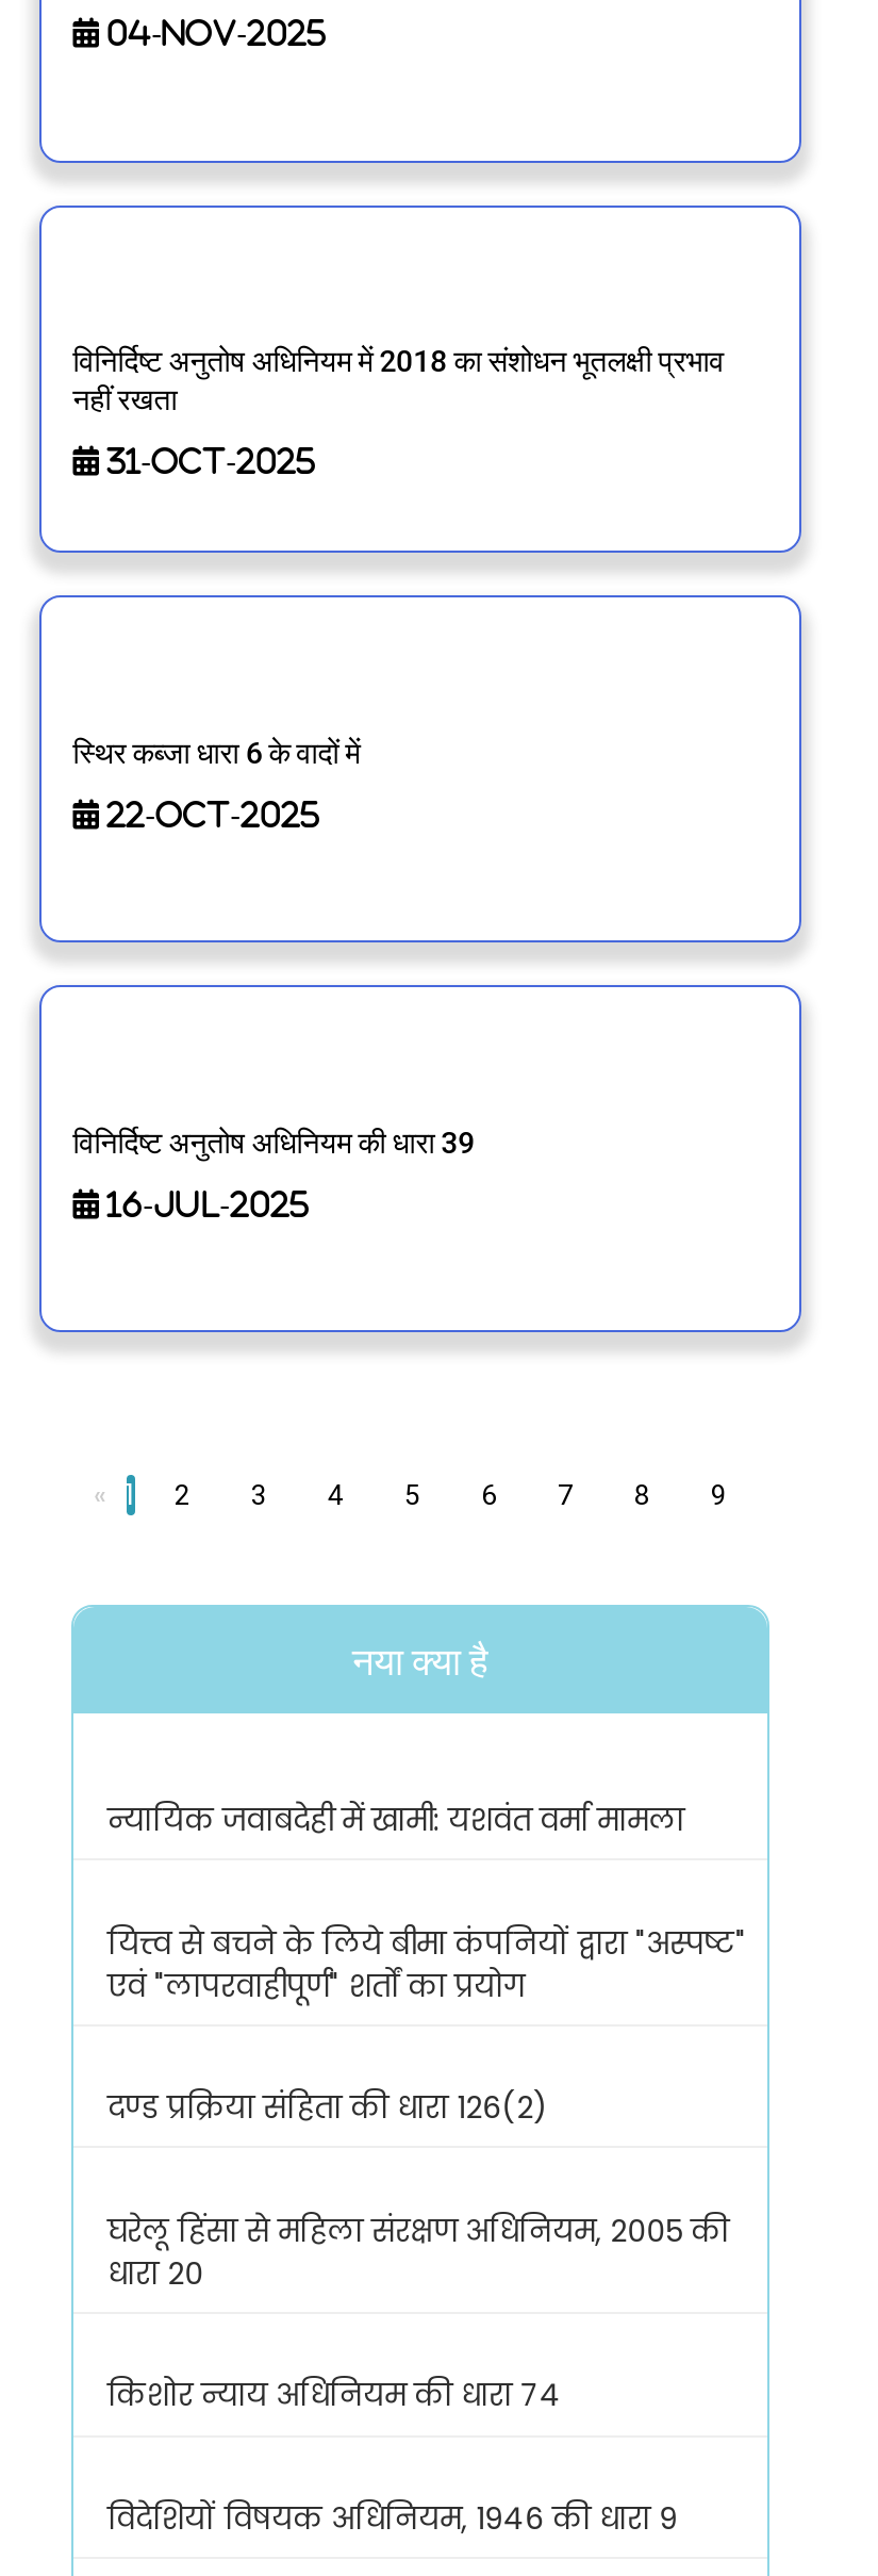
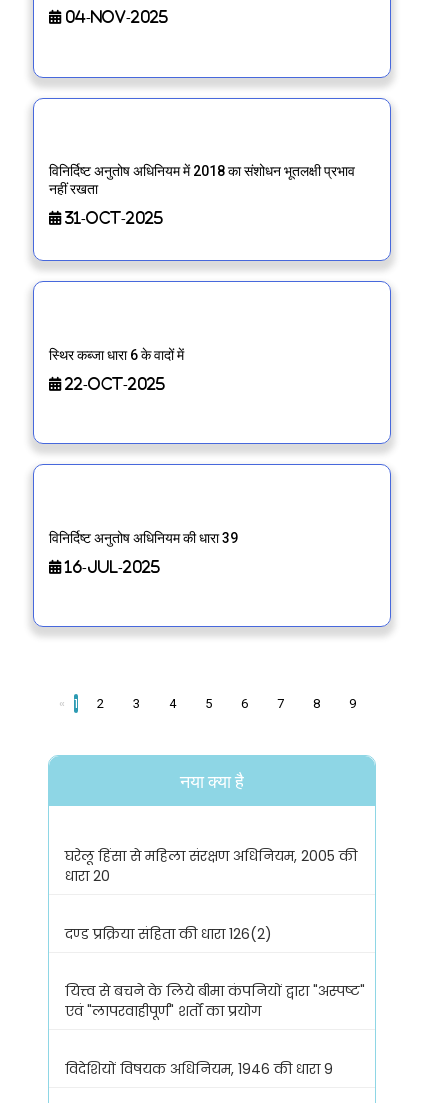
- न्यायिक जवाबदेही में खामी: यशवंत वर्मा मामला

moved down: दण्ड प्रक्रिया संहिता की धारा 126(2) | यित्त्व से बचने के लिये बीमा कंपनियों द्वारा "अस्पष्ट" | एवं "लापरवाहीपूर्ण" शर्तों का प्रयोग

moved up: घरेलू हिंसा से महिला संरक्षण अधिनियम, 2005 की | धारा 20

- किशोर न्याय अधिनियम की धारा 74
